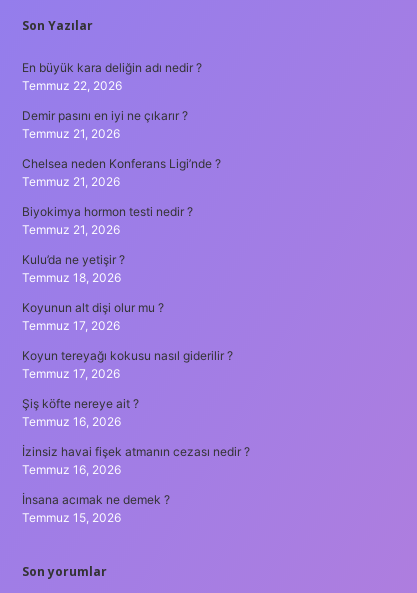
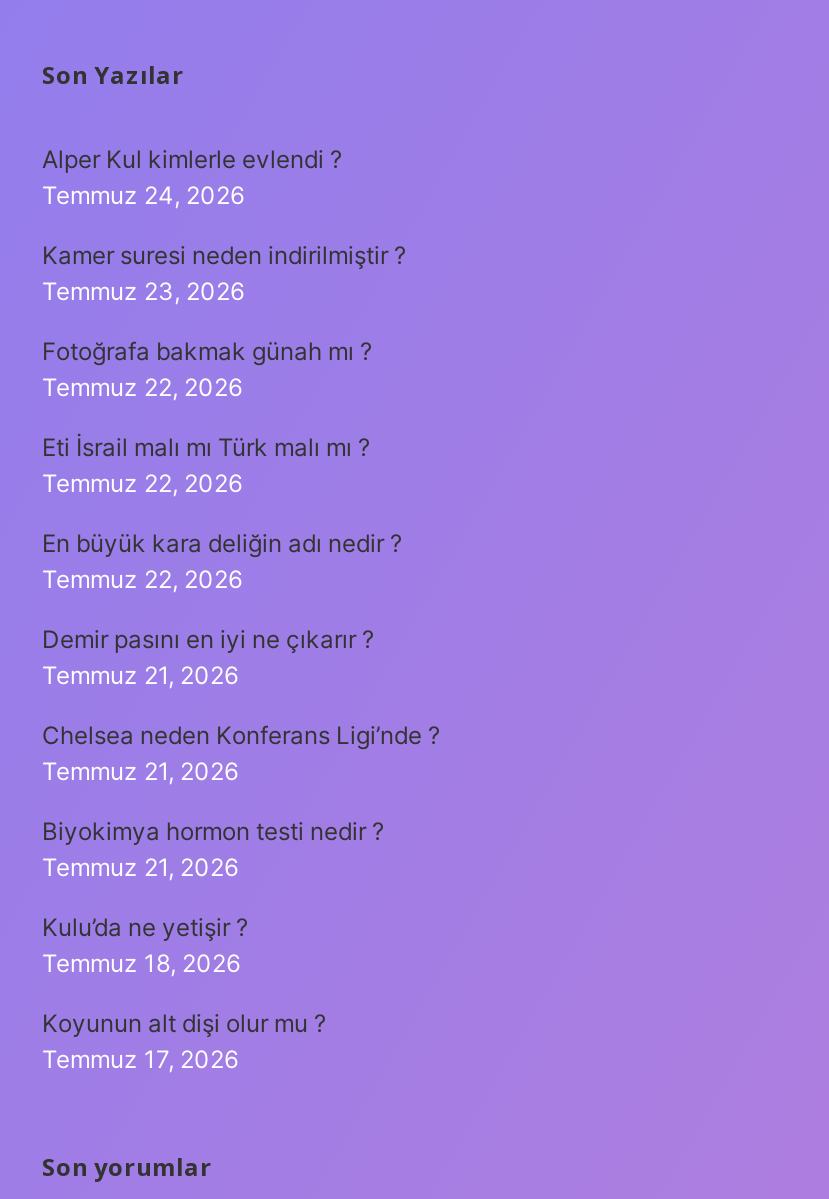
+ Alper Kul kimlerle evlendi ?
+ Temmuz 24, 2026
+ Kamer suresi neden indirilmiştir ?
+ Temmuz 23, 2026
+ Fotoğrafa bakmak günah mı ?
+ Temmuz 22, 2026
+ Eti İsrail malı mı Türk malı mı ?
+ Temmuz 22, 2026

moved down: En büyük kara deliğin adı nedir ? | Temmuz 22, 2026 | Demir pasını en iyi ne çıkarır ? | ... | Koyunun alt dişi olur mu ? | Temmuz 17, 2026

- Koyun tereyağı kokusu nasıl giderilir ?
- Temmuz 17, 2026
- Şiş köfte nereye ait ?
- Temmuz 16, 2026
- İzinsiz havai fişek atmanın cezası nedir ?
- Temmuz 16, 2026
- İnsana acımak ne demek ?
- Temmuz 15, 2026
